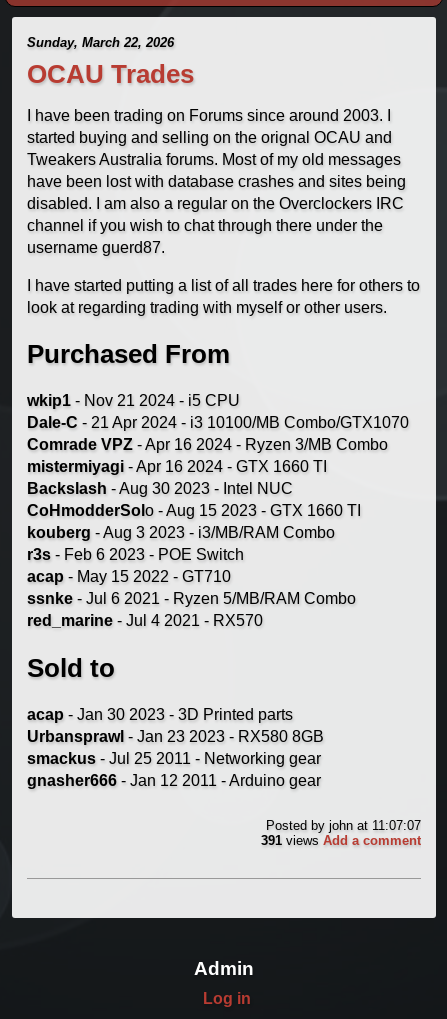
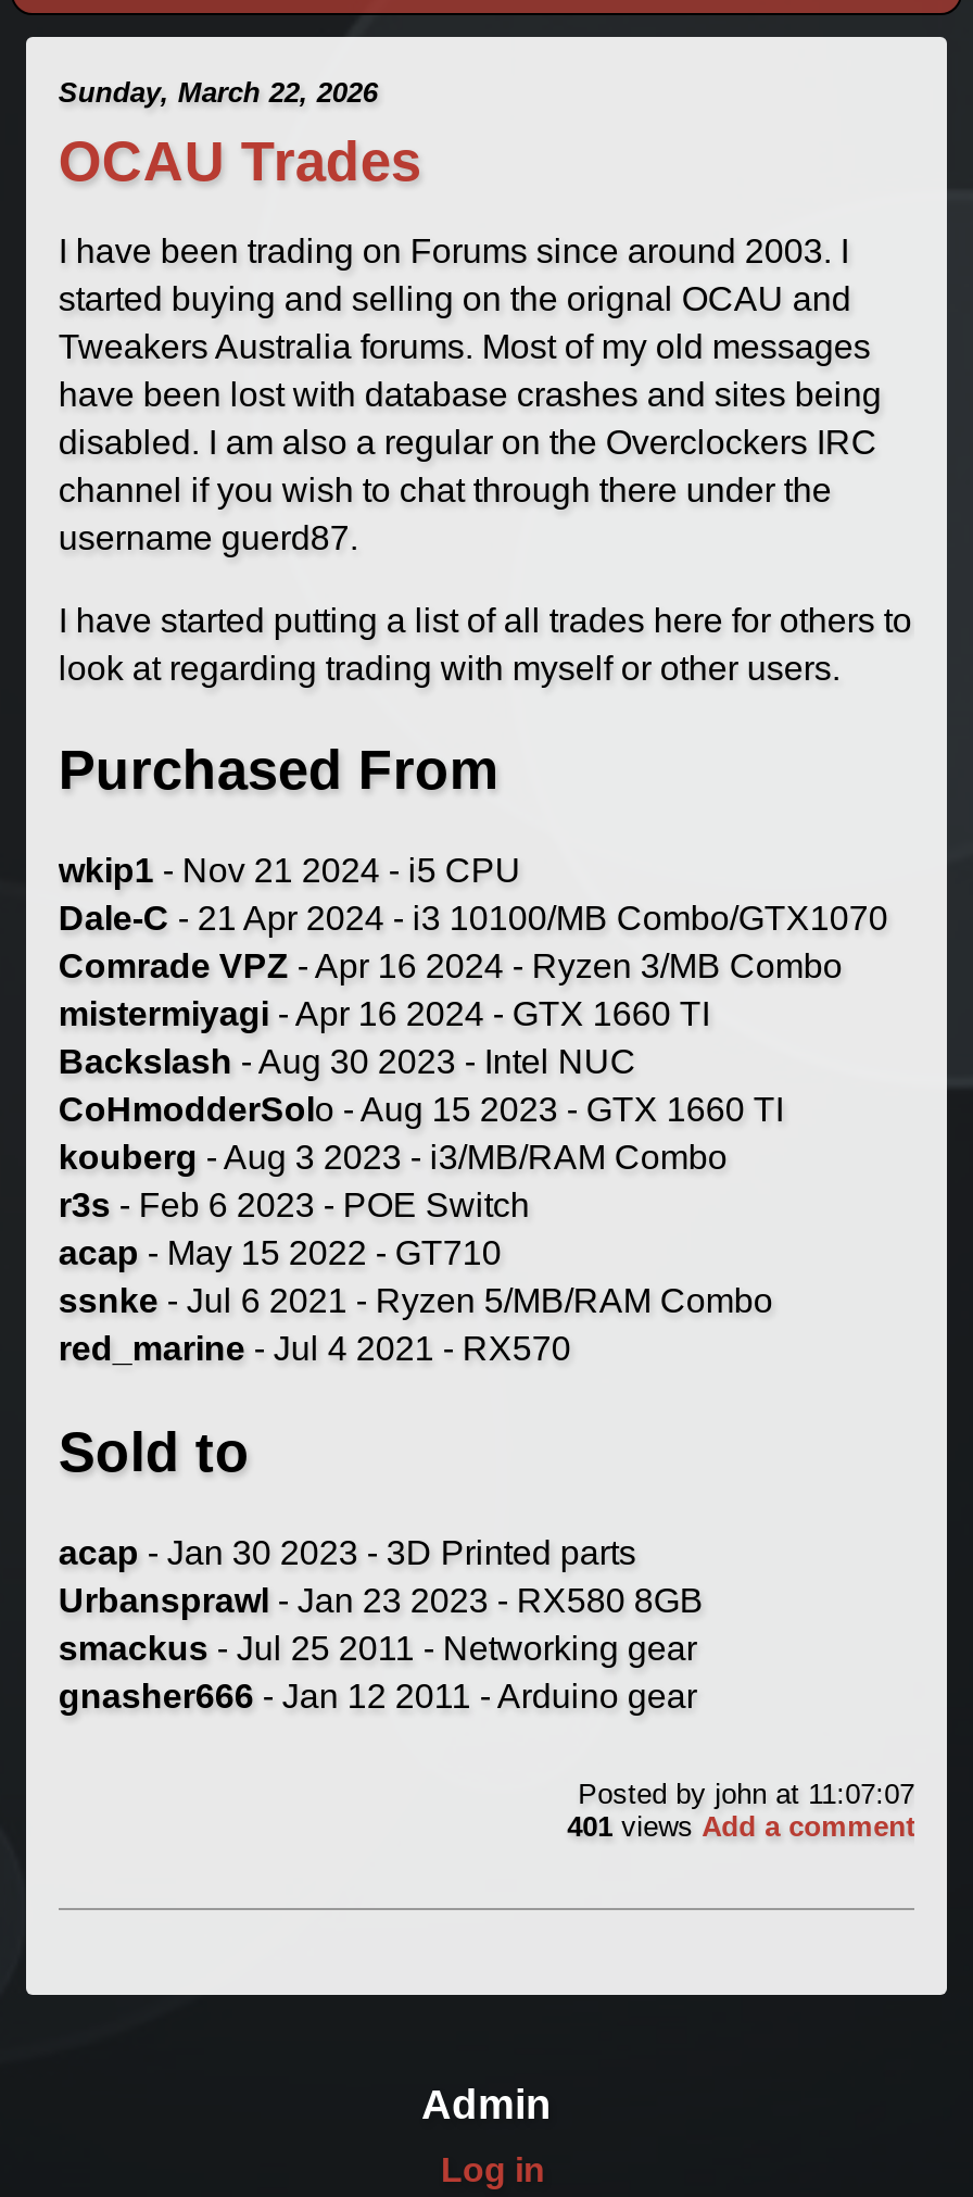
- 391 views Add a comment
+ 401 views Add a comment
